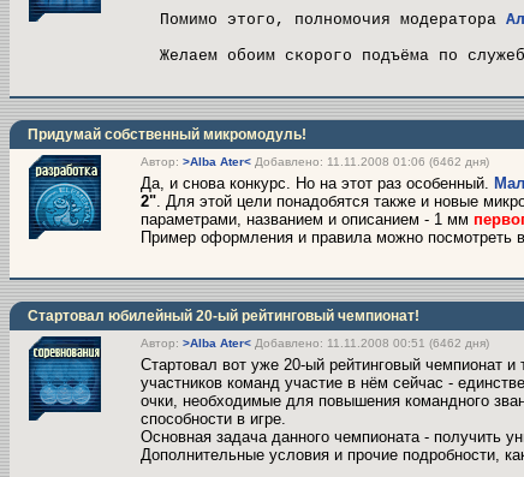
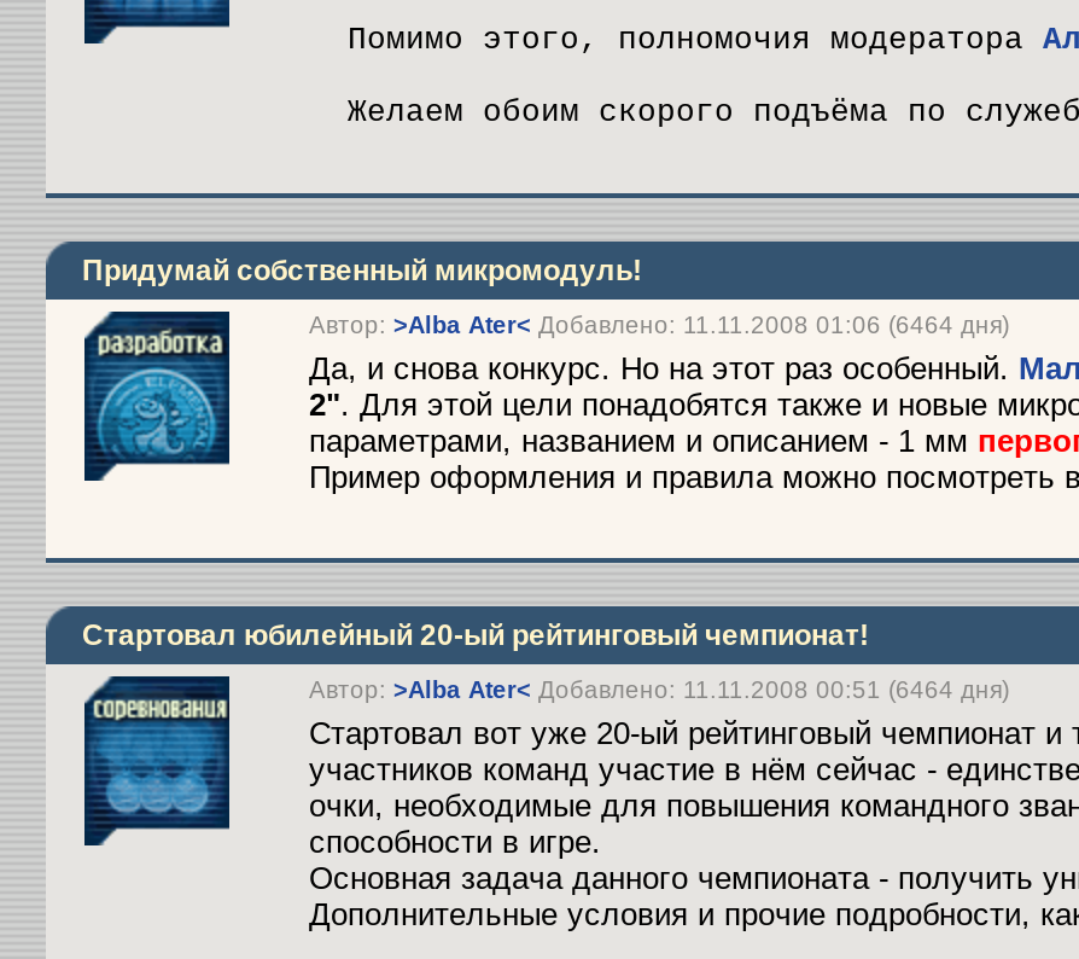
- Автор: >Alba Ater< Добавлено: 11.11.2008 01:06 (6462 дня)
+ Автор: >Alba Ater< Добавлено: 11.11.2008 01:06 (6464 дня)

- Автор: >Alba Ater< Добавлено: 11.11.2008 00:51 (6462 дня)
+ Автор: >Alba Ater< Добавлено: 11.11.2008 00:51 (6464 дня)
